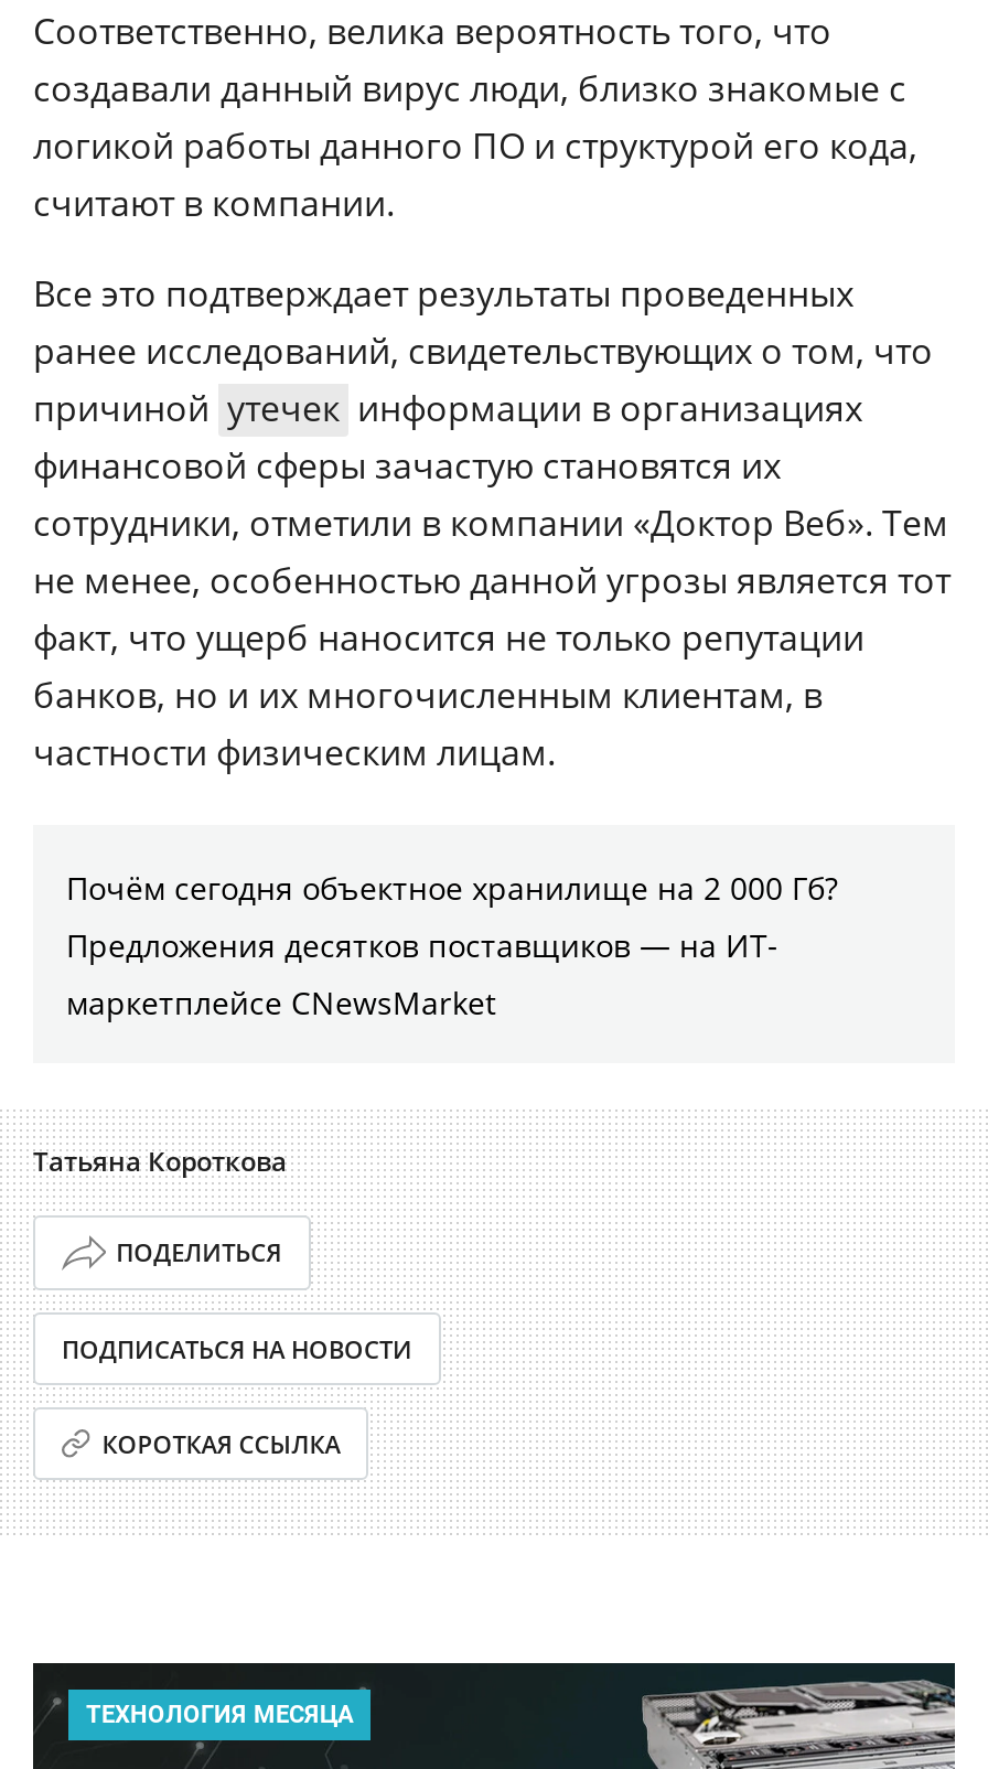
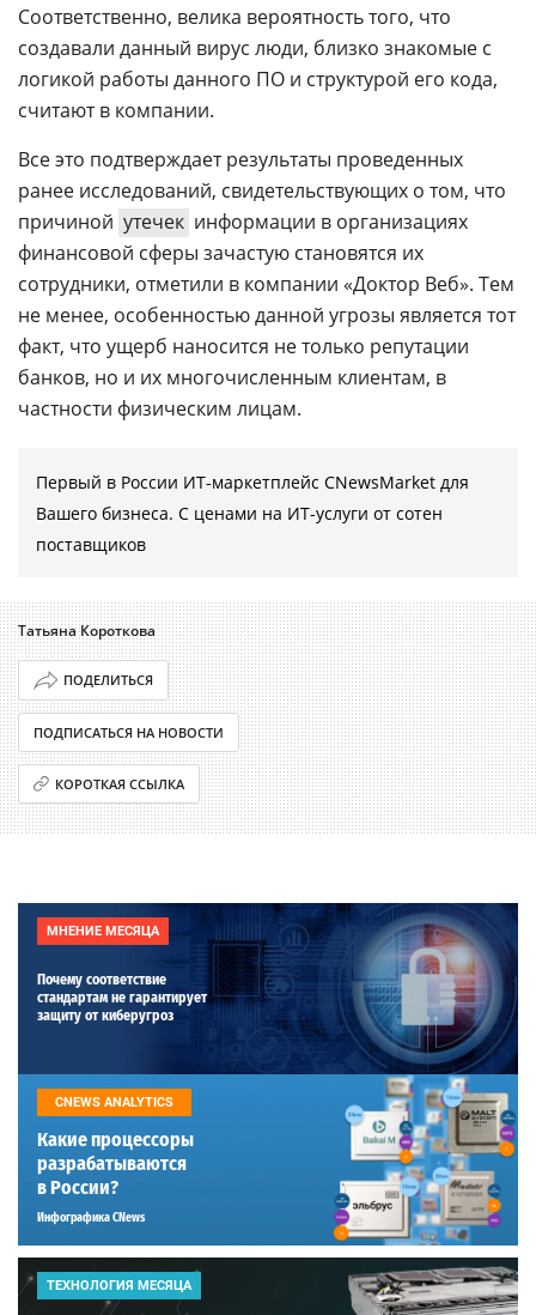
- Почём сегодня объектное хранилище на 2 000 Гб?
- Предложения десятков поставщиков ― на ИТ-
- маркетплейсе CNewsMarket
+ Первый в России ИТ-маркетплейс CNewsMarket для
+ Вашего бизнеса. С ценами на ИТ-услуги от сотен
+ поставщиков

+ [image]
+ МНЕНИЕ МЕСЯЦА
+ Почему соответствие
+ стандартам не гарантирует
+ защиту от киберугроз

+ CNEWS ANALYTICS
+ Какие процессоры
+ разрабатываются
+ в России?
+ Инфографика CNews
